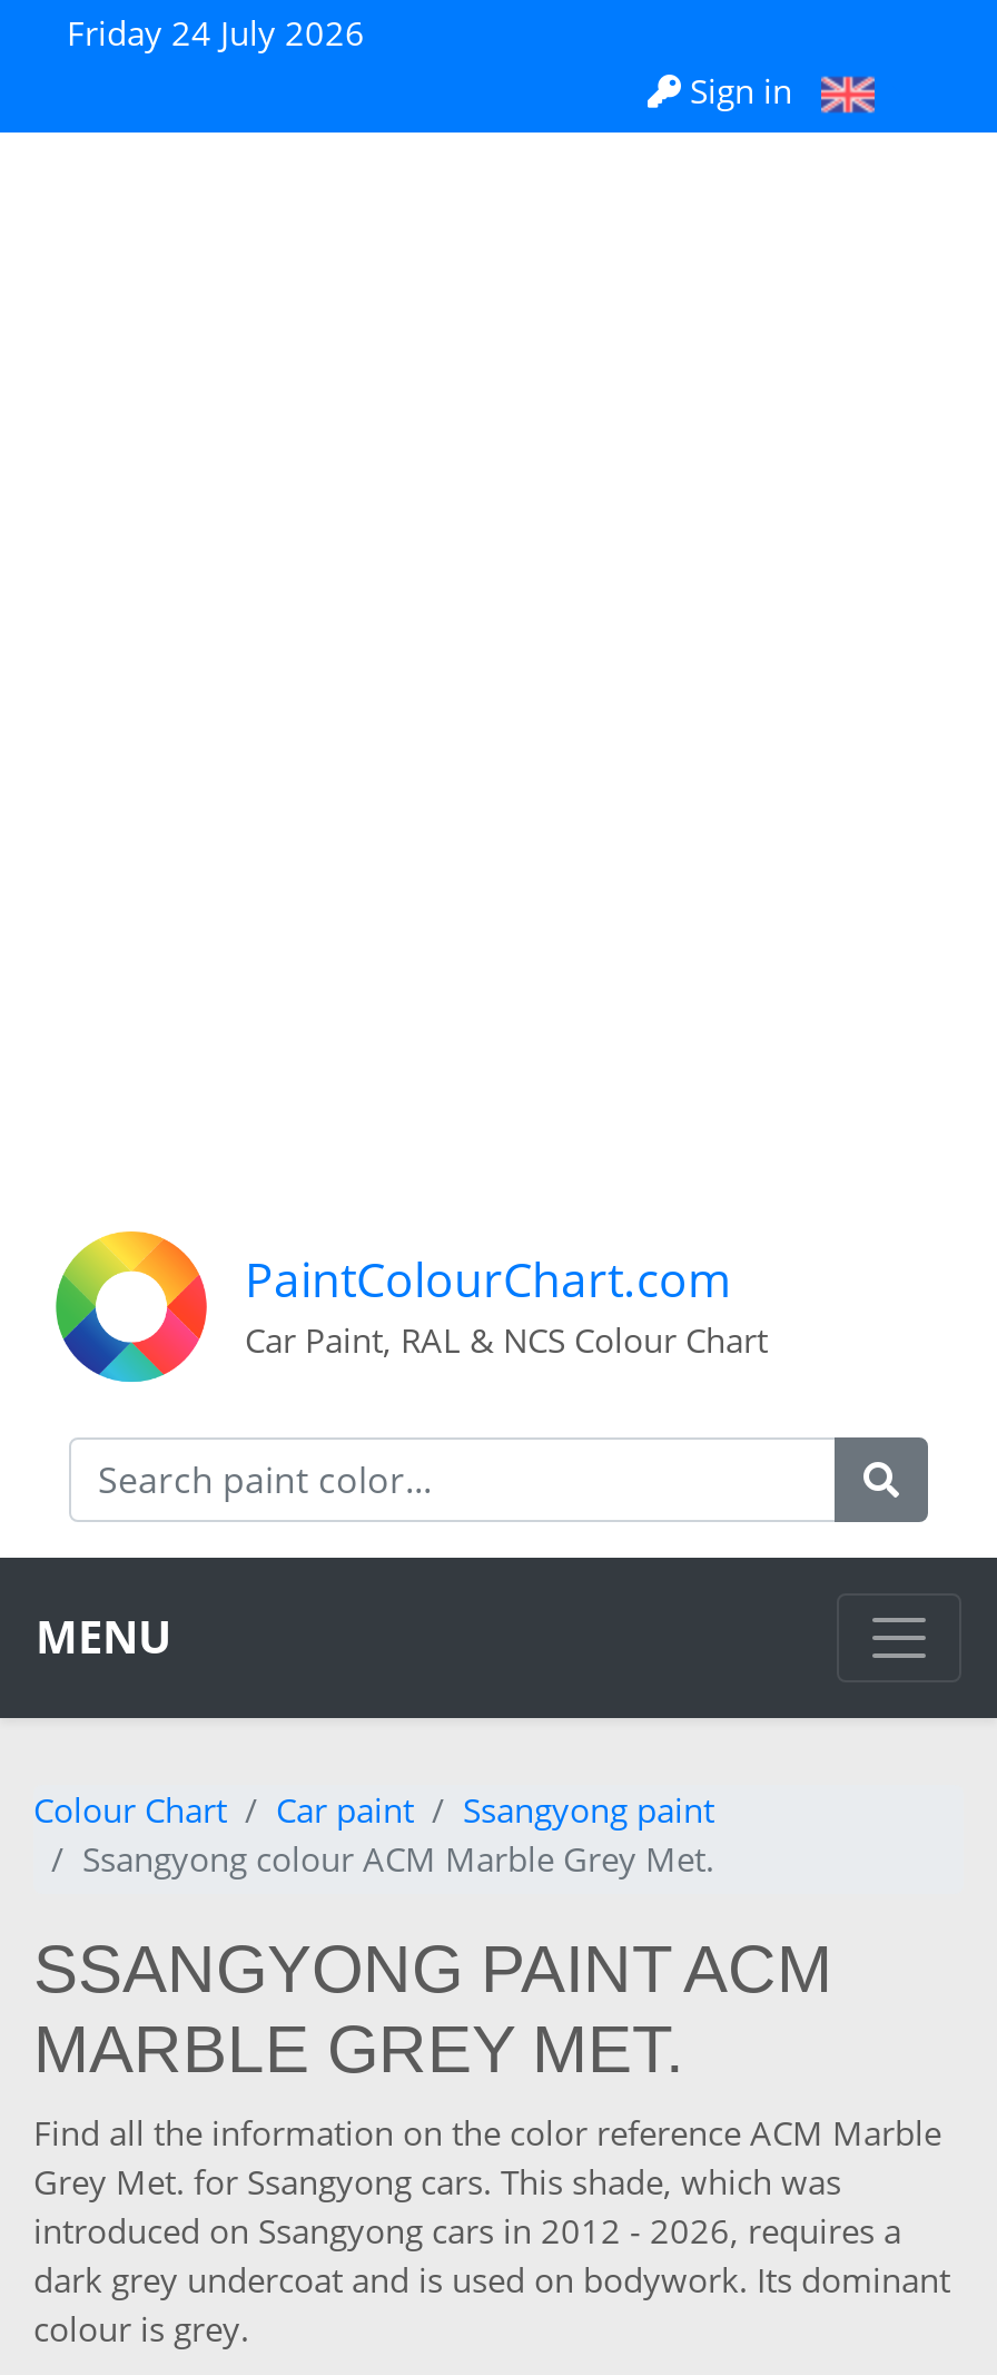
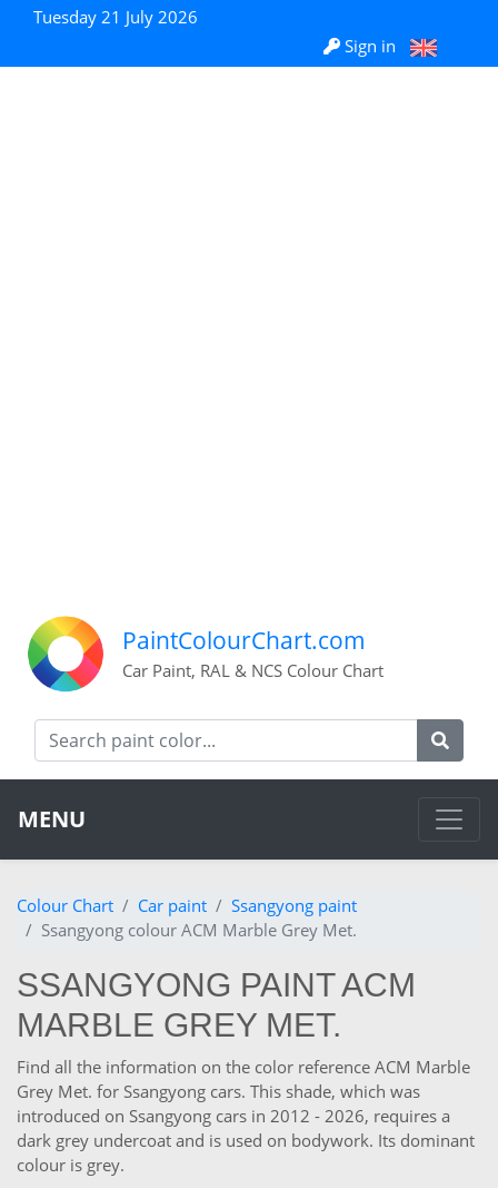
- Friday 24 July 2026
+ Tuesday 21 July 2026
